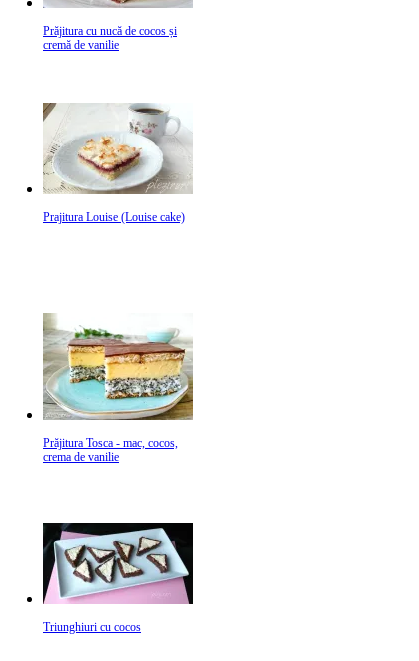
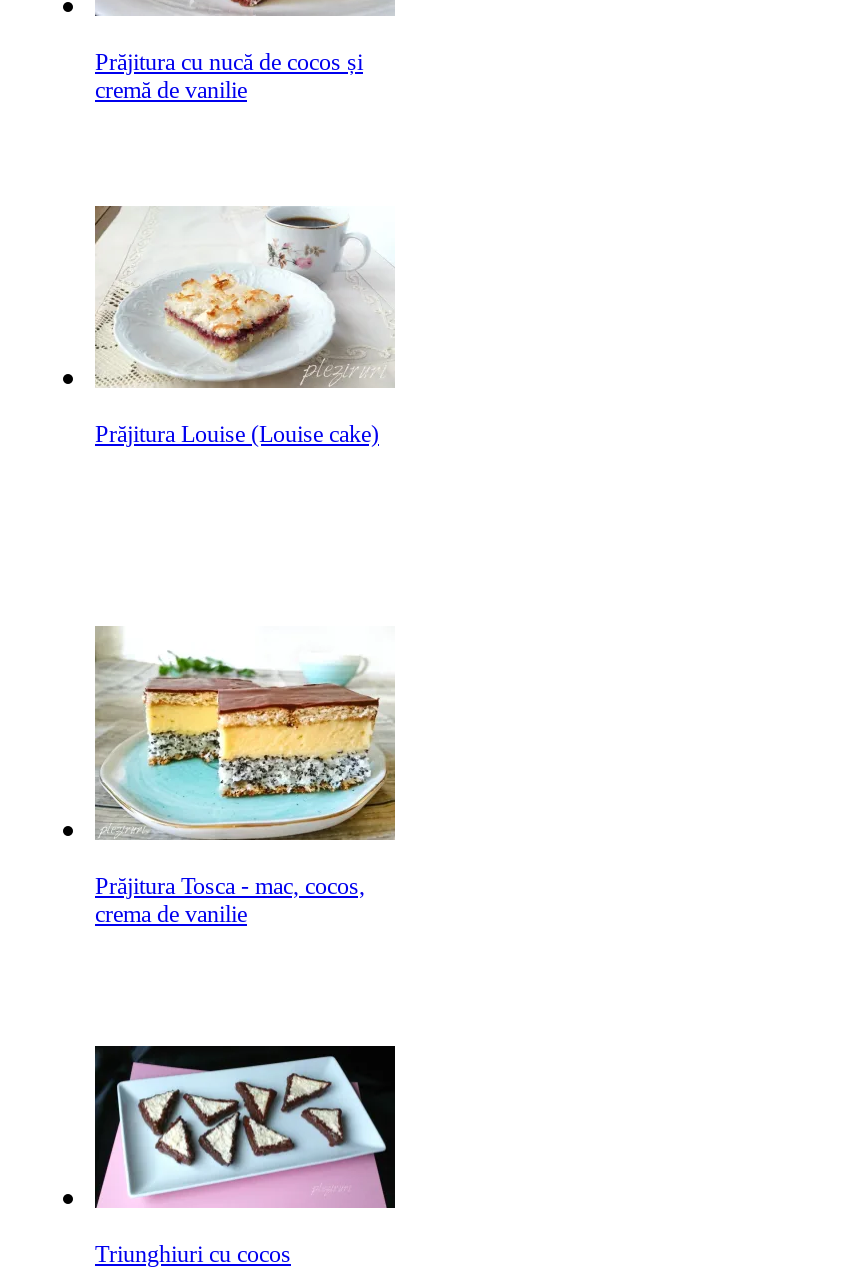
- Prajitura Louise (Louise cake)
+ Prăjitura Louise (Louise cake)
